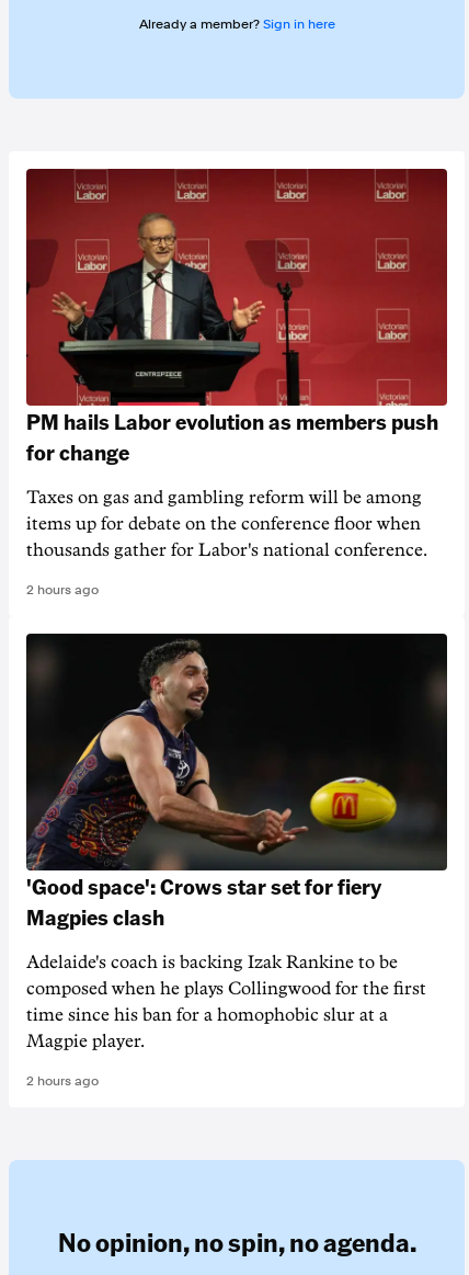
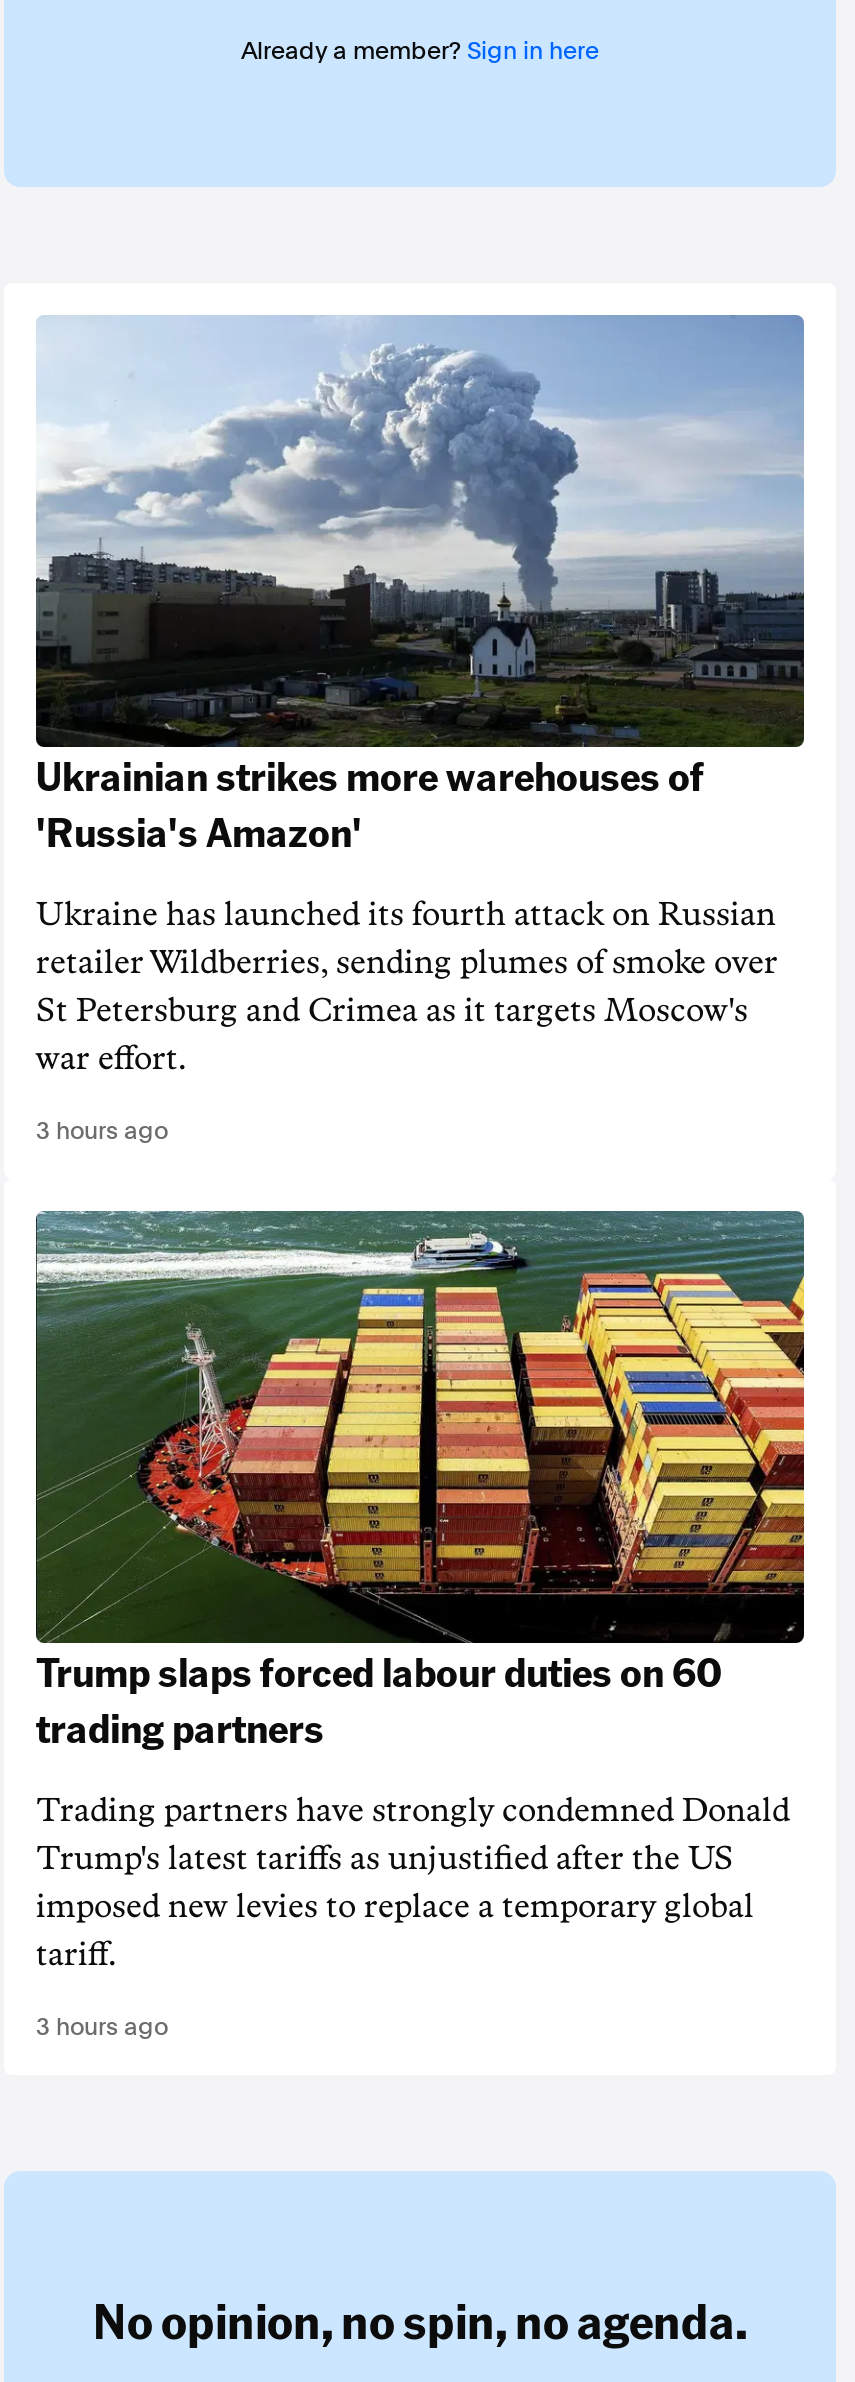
- [image]
- PM hails Labor evolution as members push
- for change
- Taxes on gas and gambling reform will be among
- items up for debate on the conference floor when
- thousands gather for Labor's national conference.
- 2 hours ago
+ [image]
+ Ukrainian strikes more warehouses of
+ 'Russia's Amazon'
+ Ukraine has launched its fourth attack on Russian
+ retailer Wildberries, sending plumes of smoke over
+ St Petersburg and Crimea as it targets Moscow's
+ war effort.
+ 3 hours ago

- [image]
- 'Good space': Crows star set for fiery
- Magpies clash
- Adelaide's coach is backing Izak Rankine to be
- composed when he plays Collingwood for the first
- time since his ban for a homophobic slur at a
- Magpie player.
- 2 hours ago
+ [image]
+ Trump slaps forced labour duties on 60
+ trading partners
+ Trading partners have strongly condemned Donald
+ Trump's latest tariffs as unjustified after the US
+ imposed new levies to replace a temporary global
+ tariff.
+ 3 hours ago
